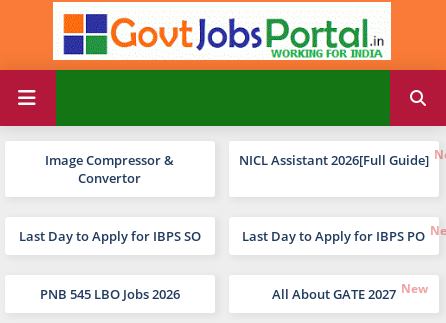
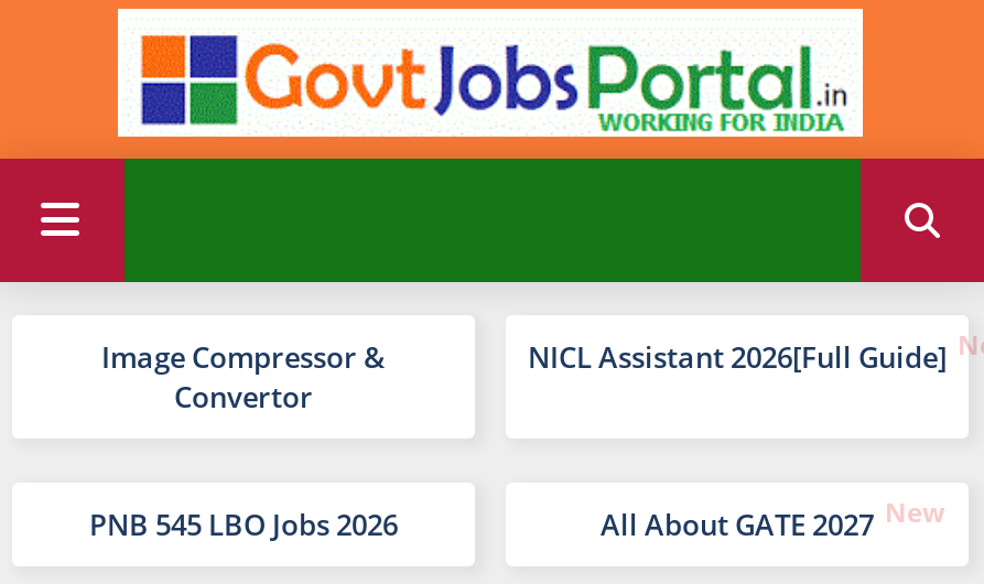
- Last Day to Apply for IBPS SO
- Last Day to Apply for IBPS PO
